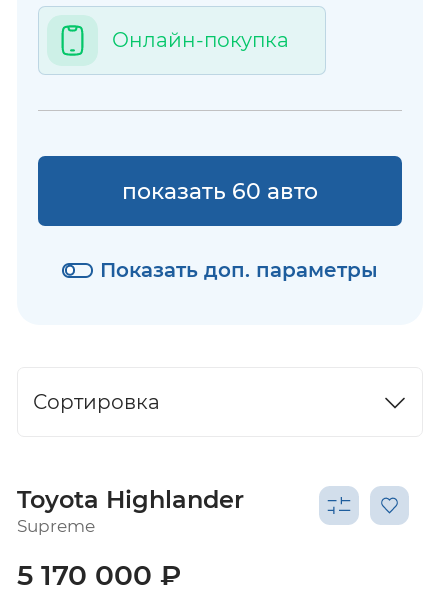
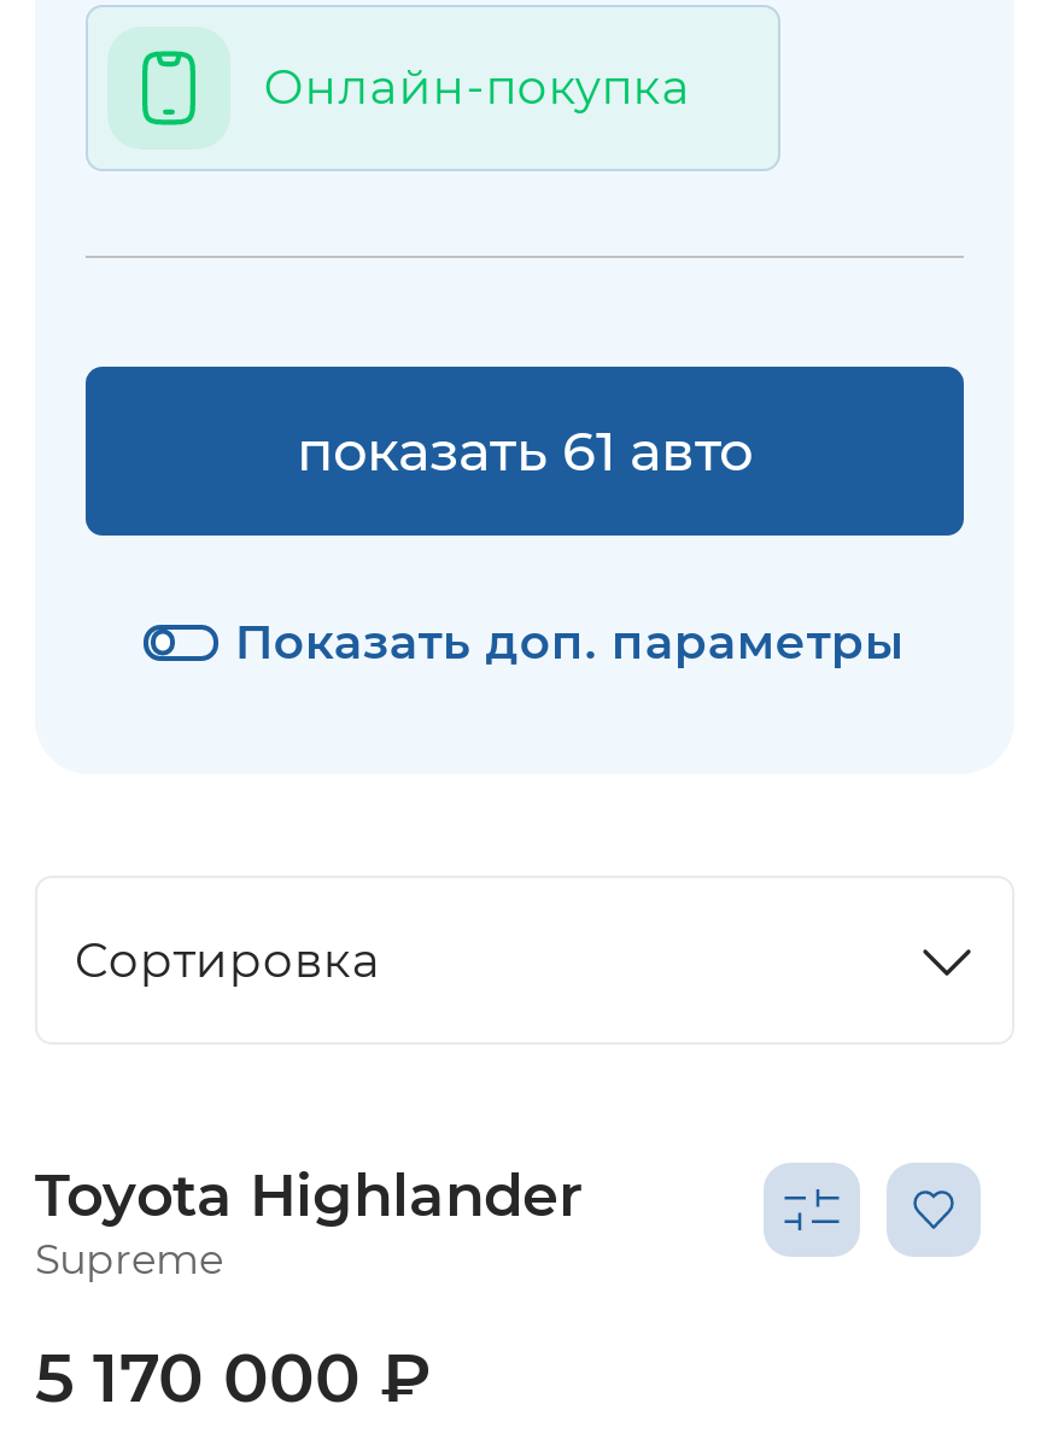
- показать 60 авто
+ показать 61 авто
